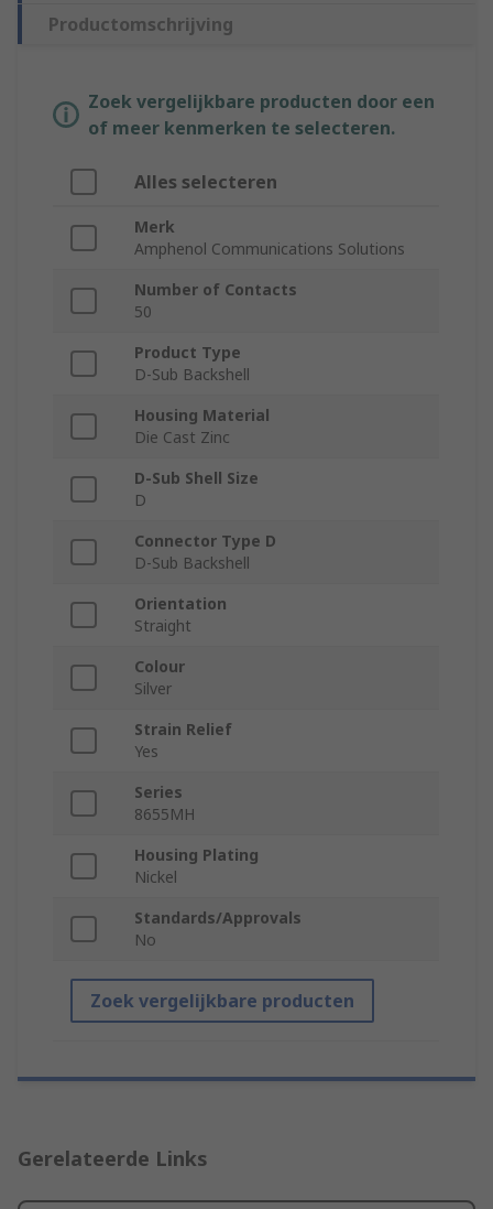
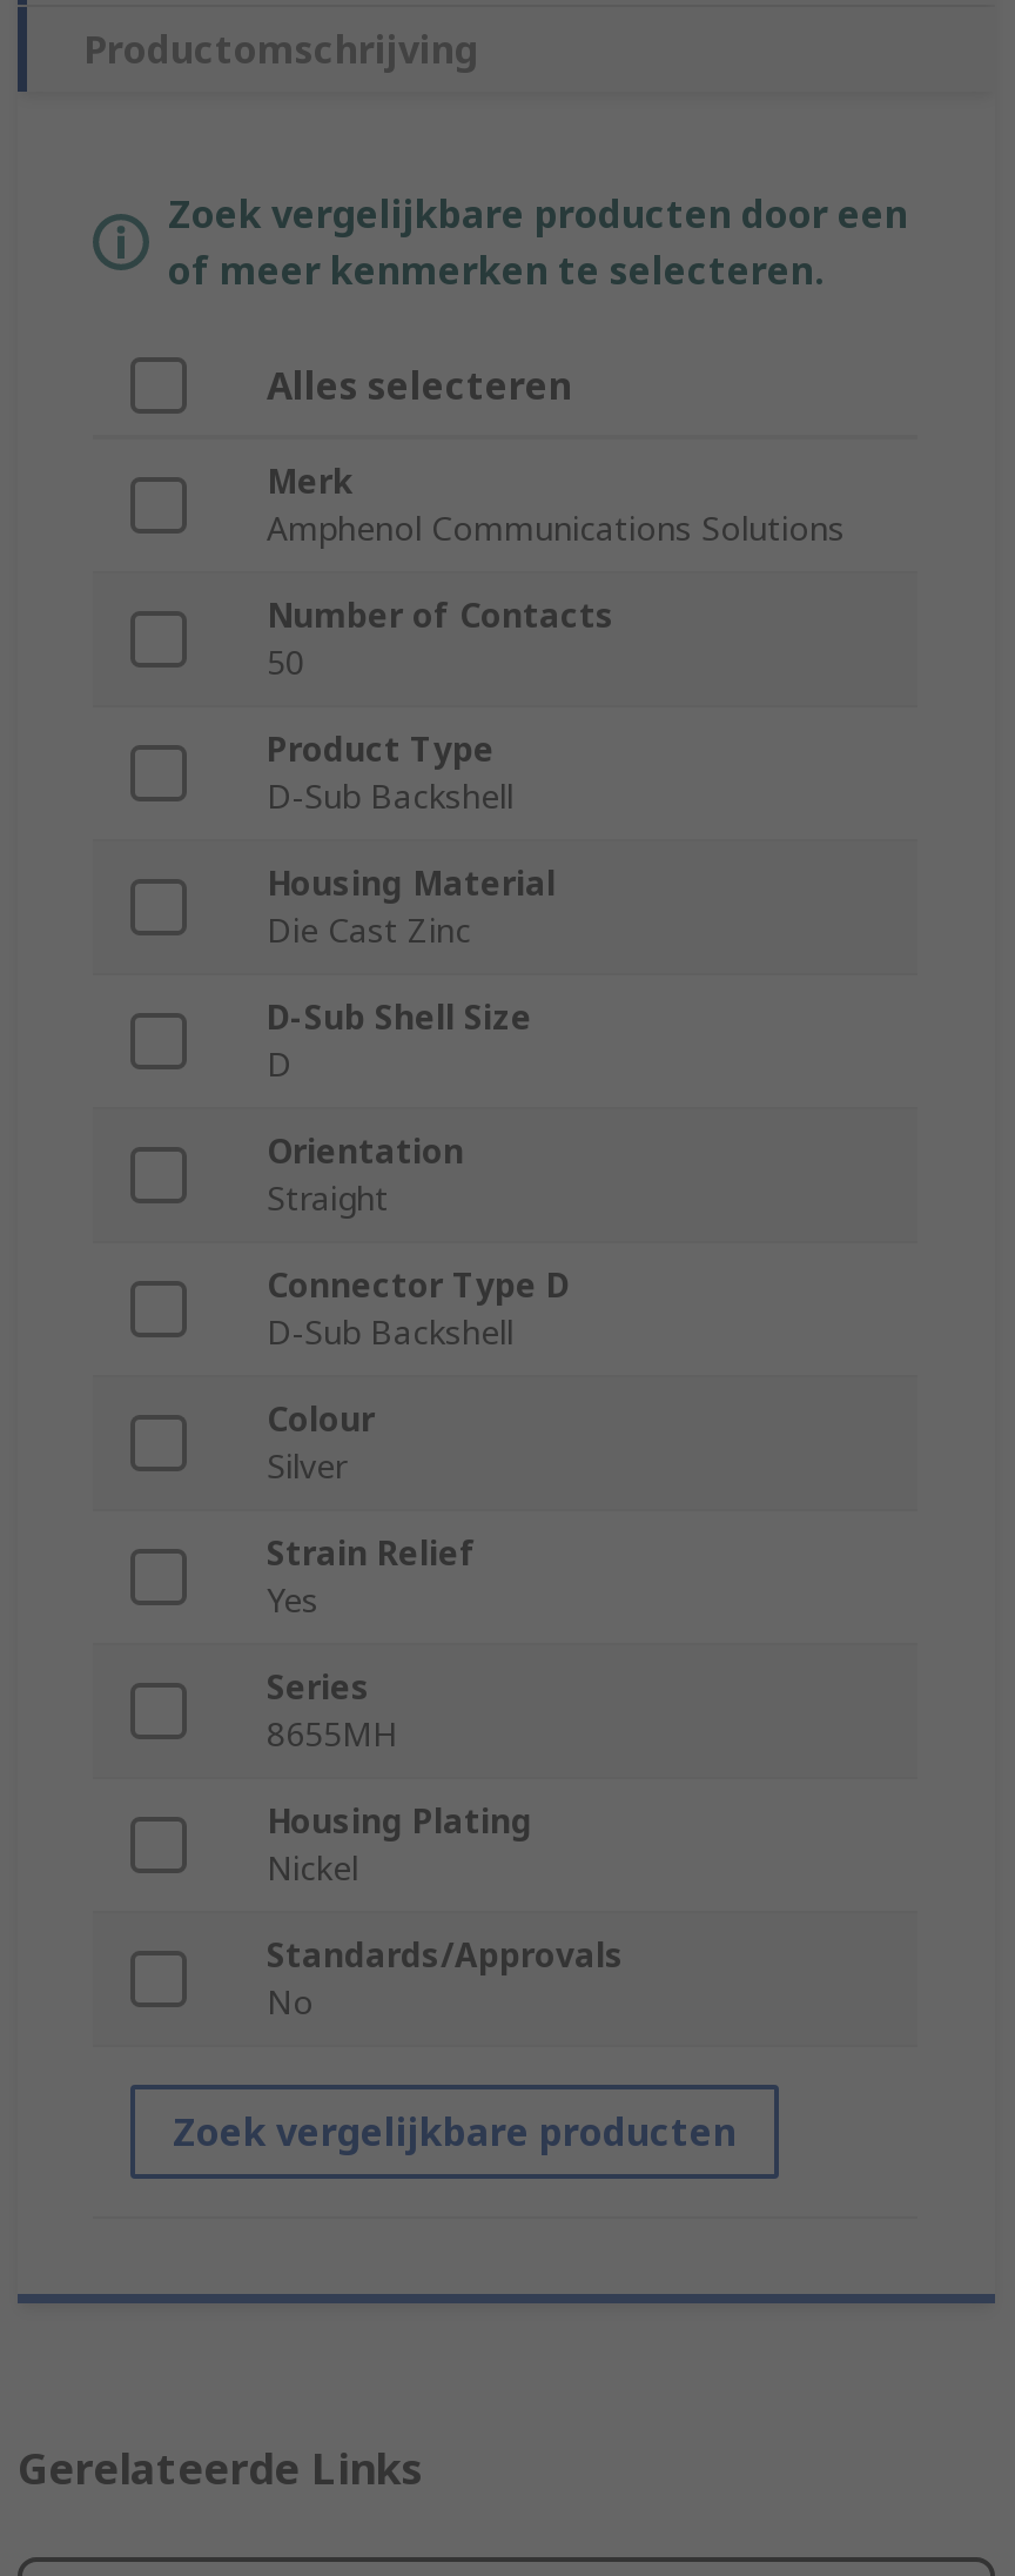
moved down: Connector Type D | D-Sub Backshell

moved up: Orientation | Straight
